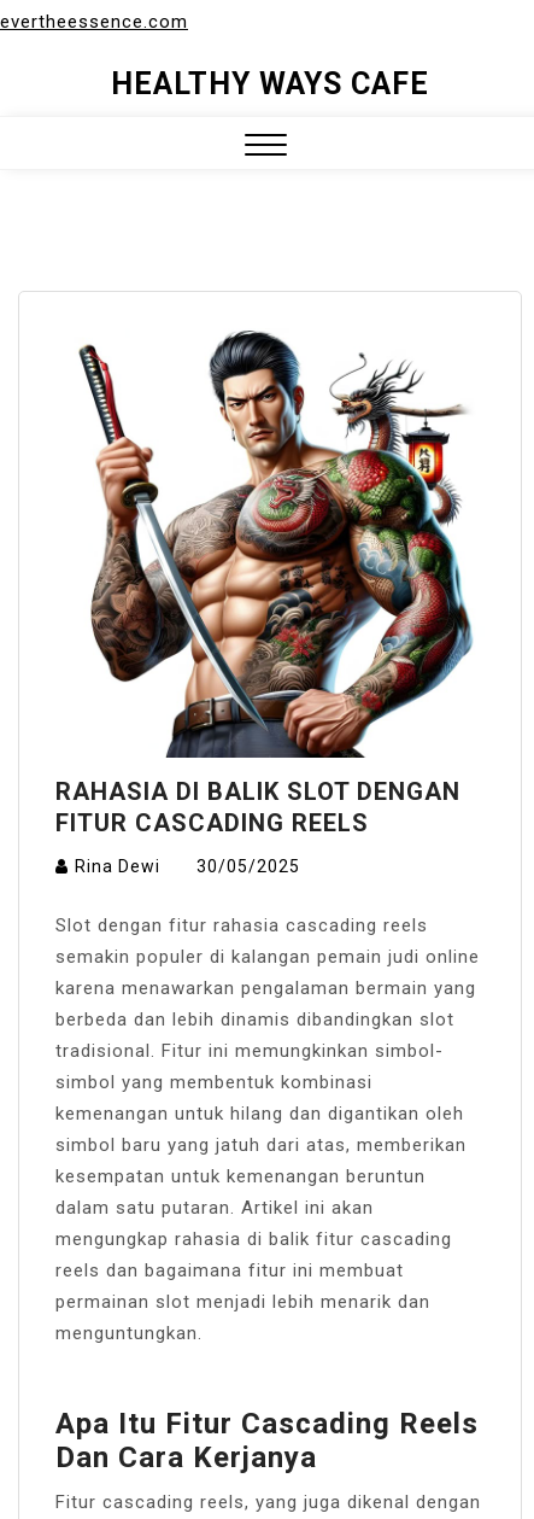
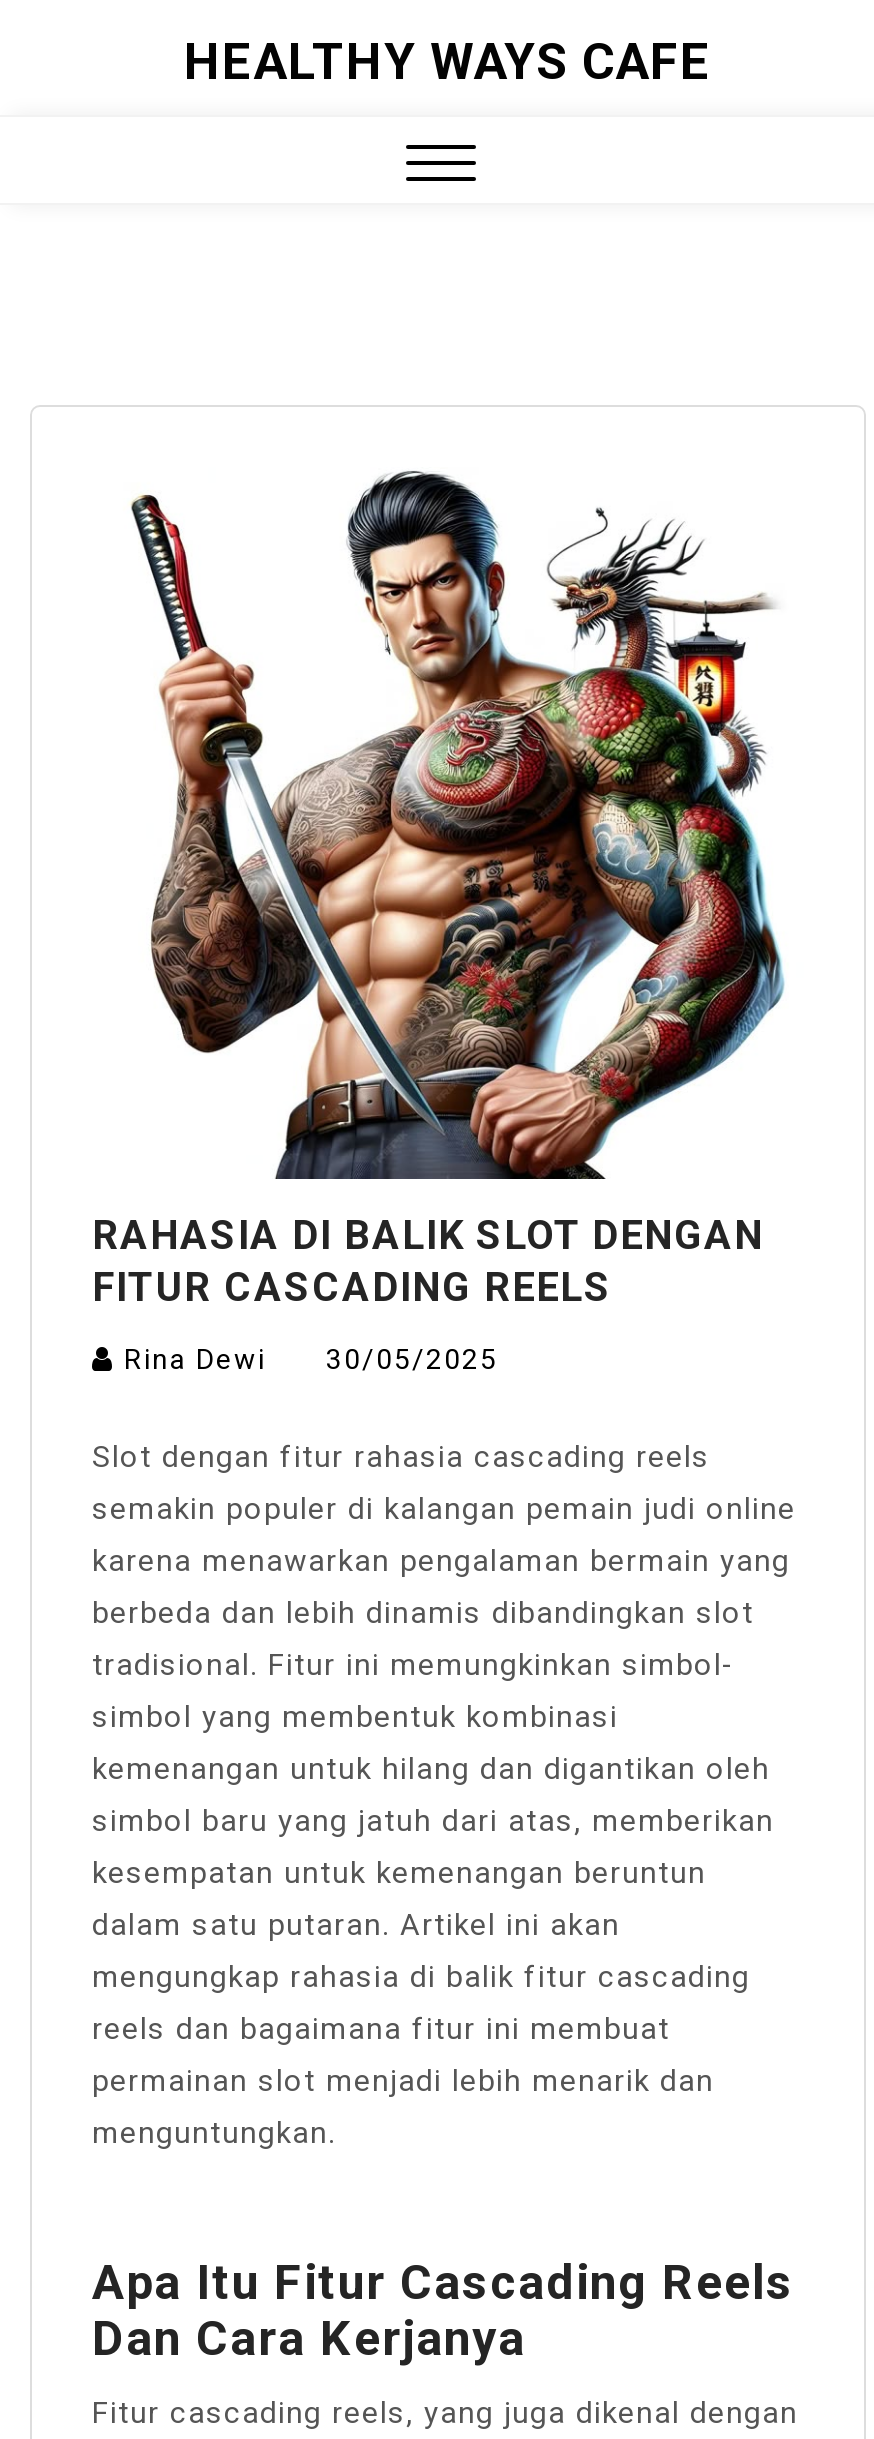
- evertheessence.com
